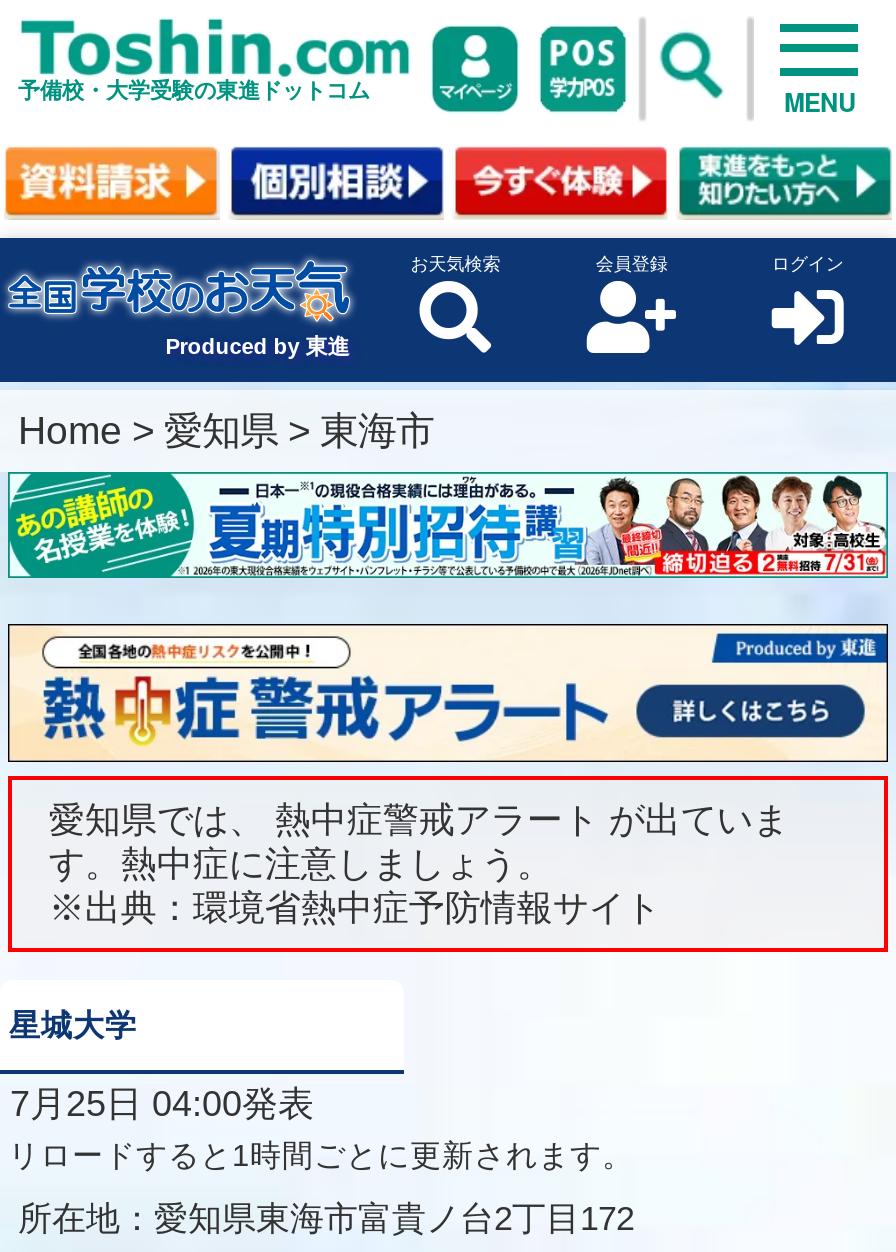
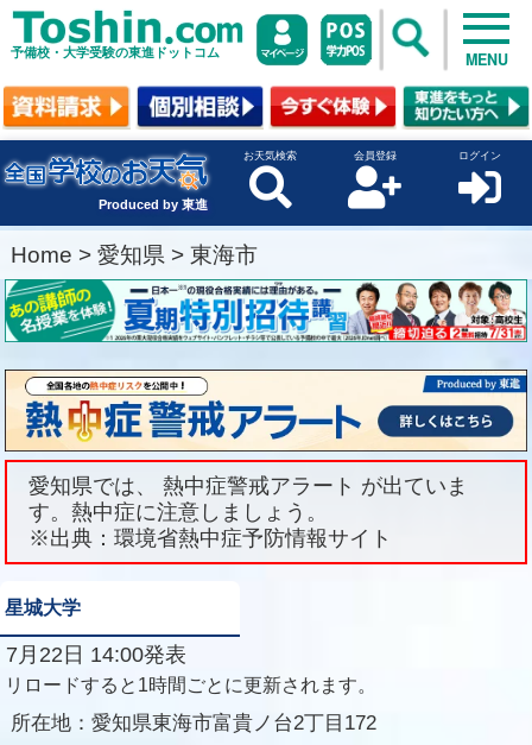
- 7月25日 04:00発表
+ 7月22日 14:00発表
